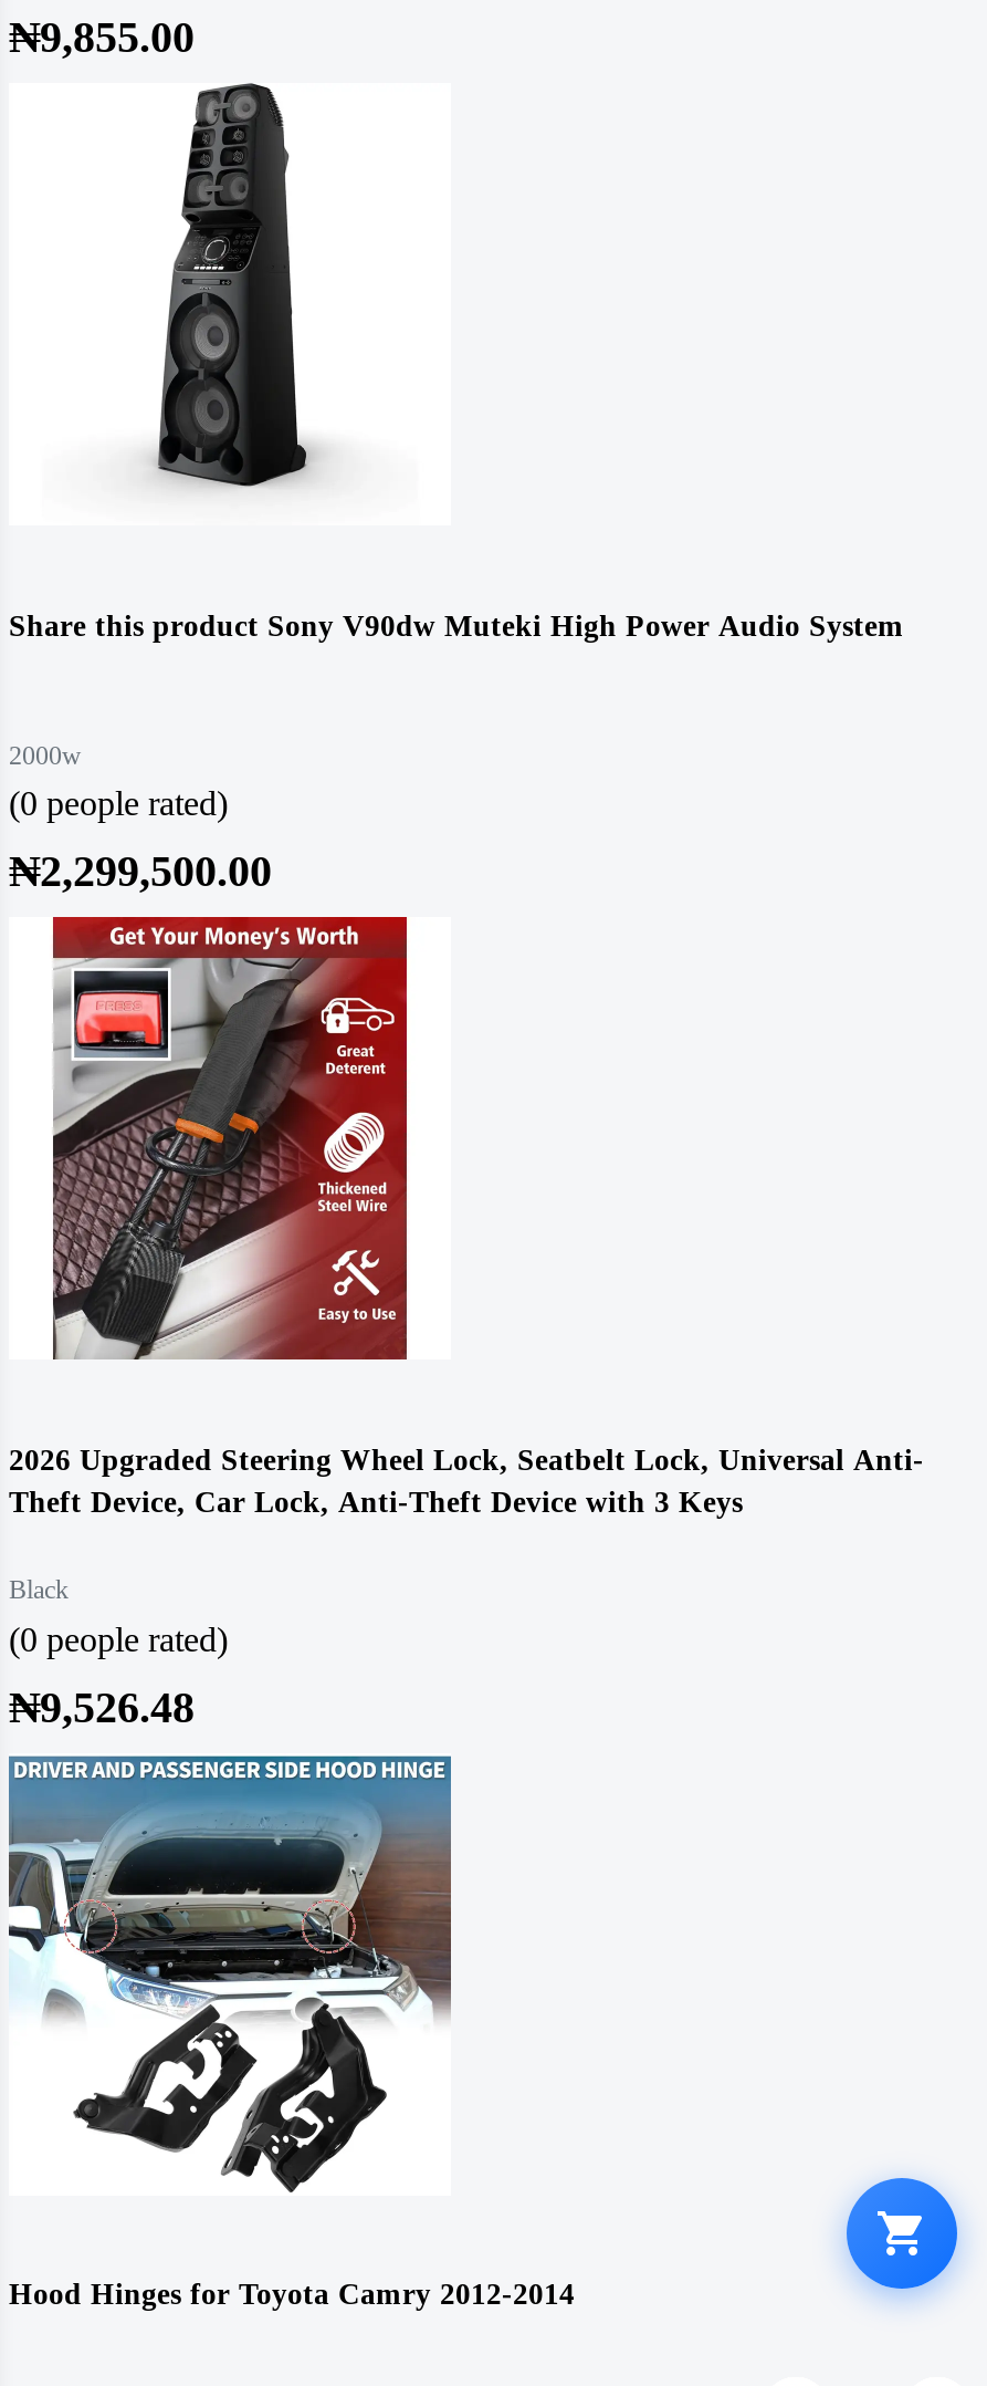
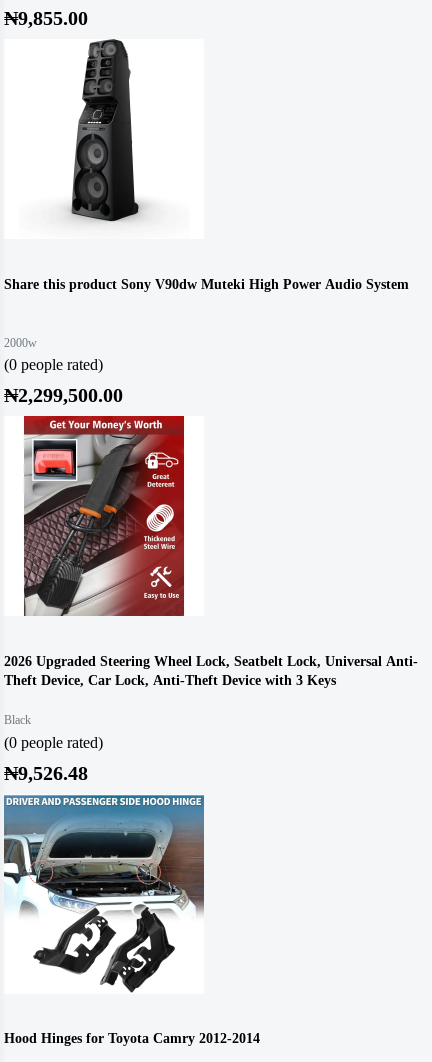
- [image]
